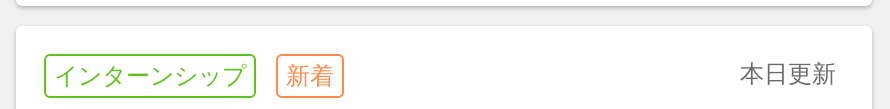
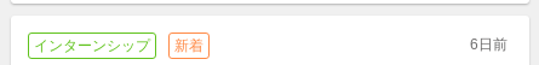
- 本日更新
+ 6日前
